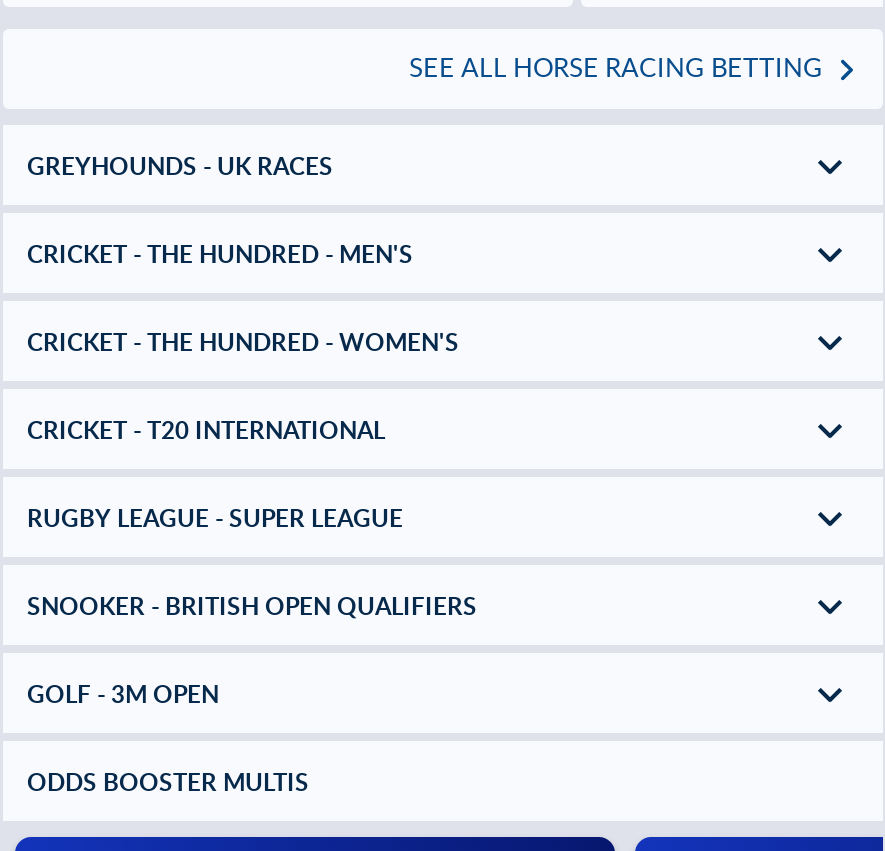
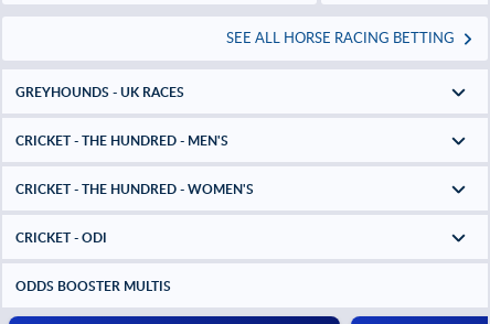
- CRICKET - T20 INTERNATIONAL
- RUGBY LEAGUE - SUPER LEAGUE
- SNOOKER - BRITISH OPEN QUALIFIERS
- GOLF - 3M OPEN
+ CRICKET - ODI
